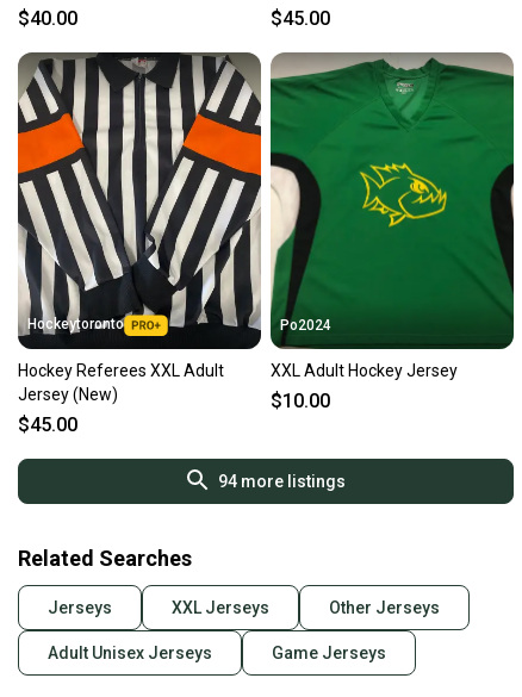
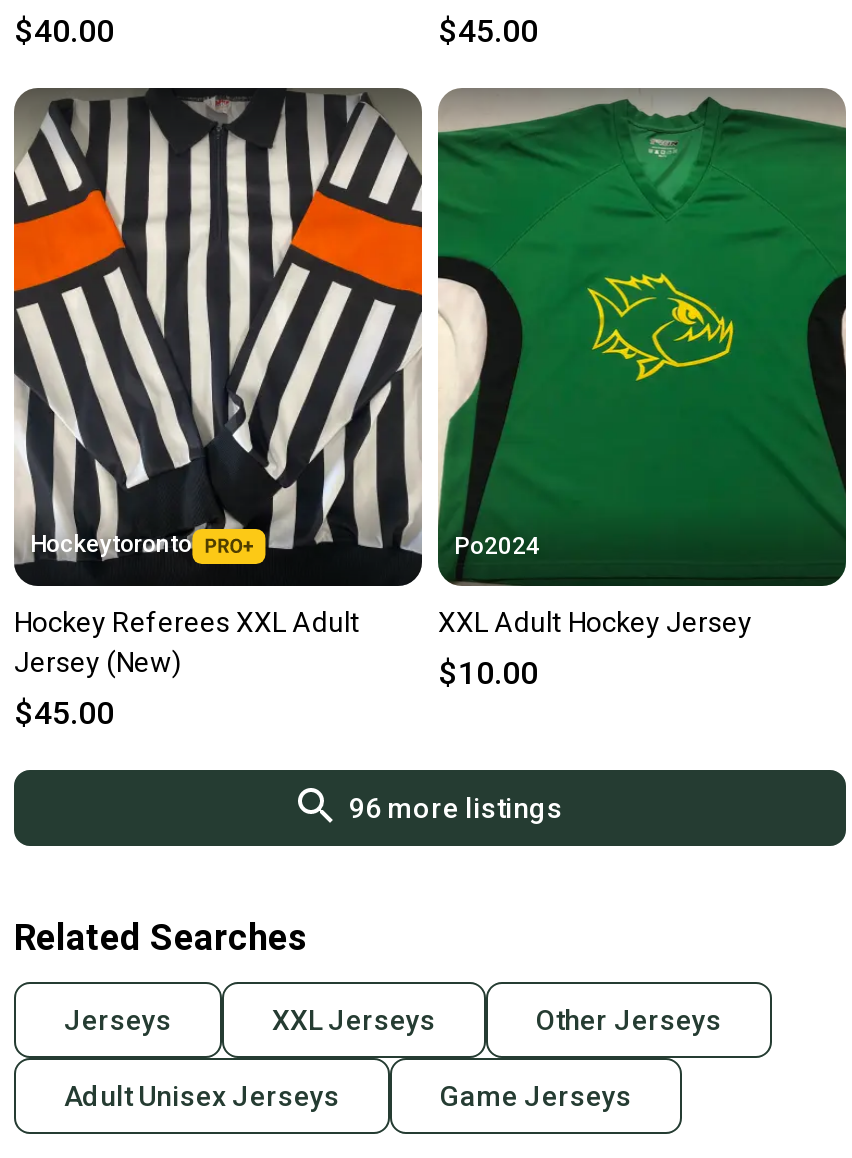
- 94 more listings
+ 96 more listings
